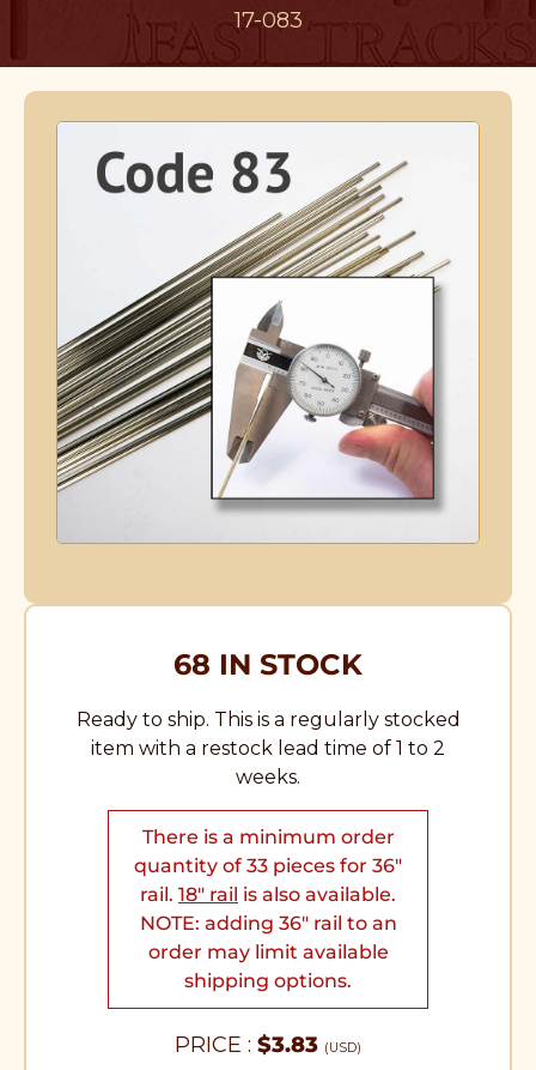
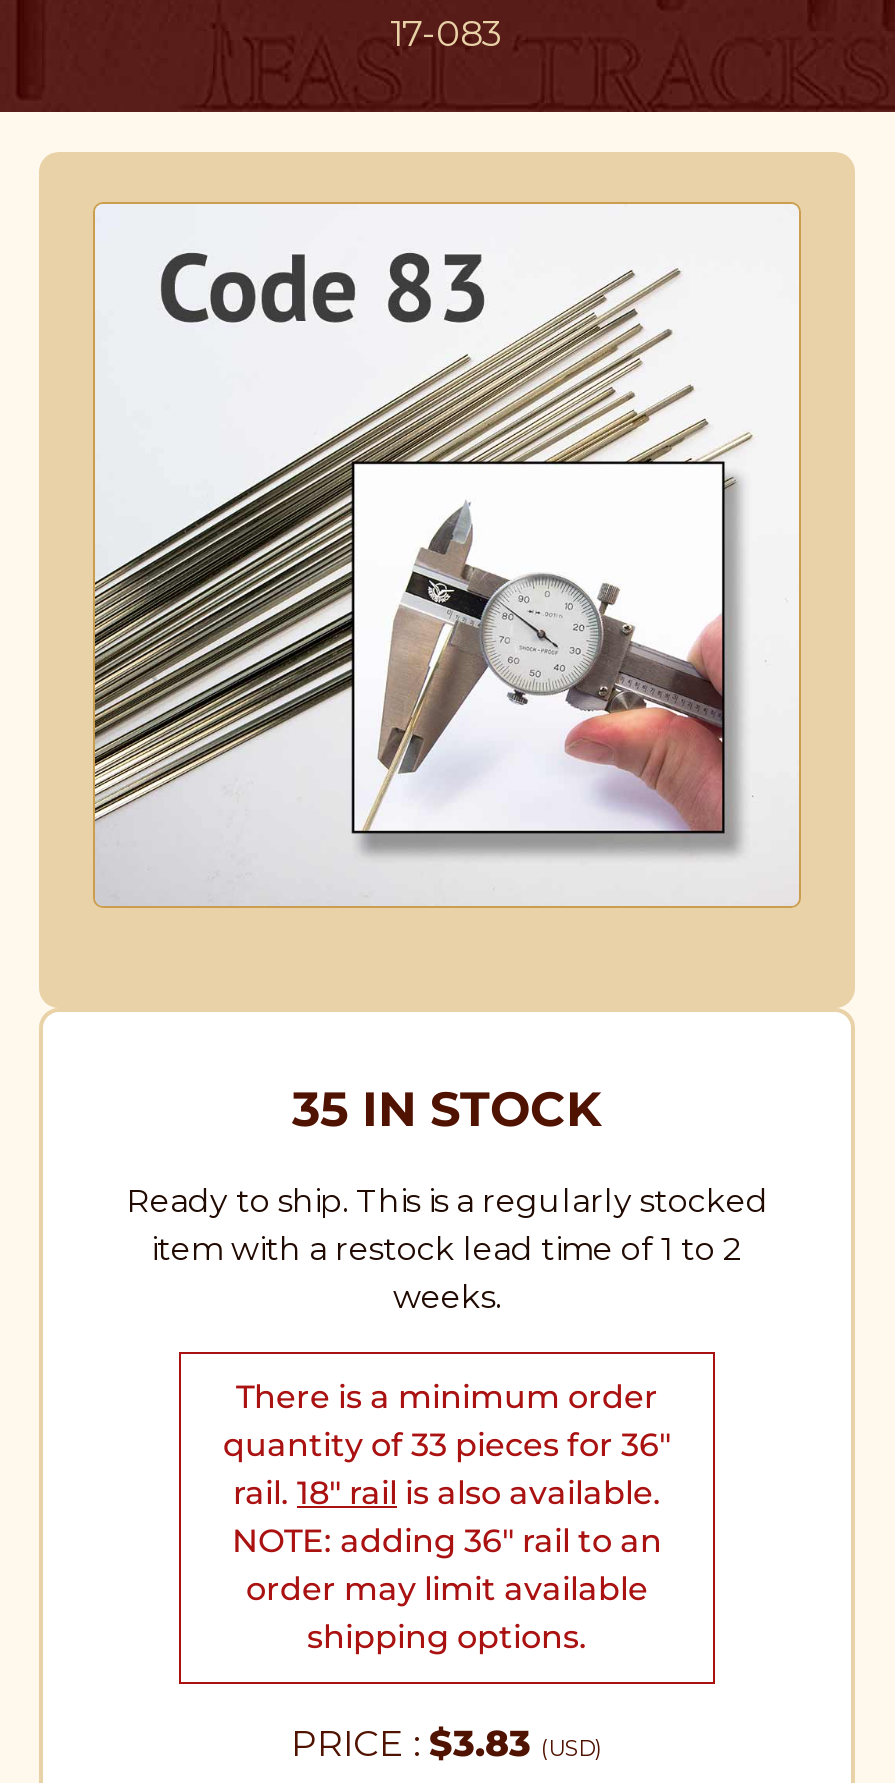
- 68 IN STOCK
+ 35 IN STOCK
